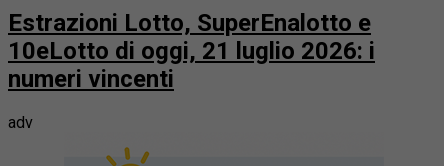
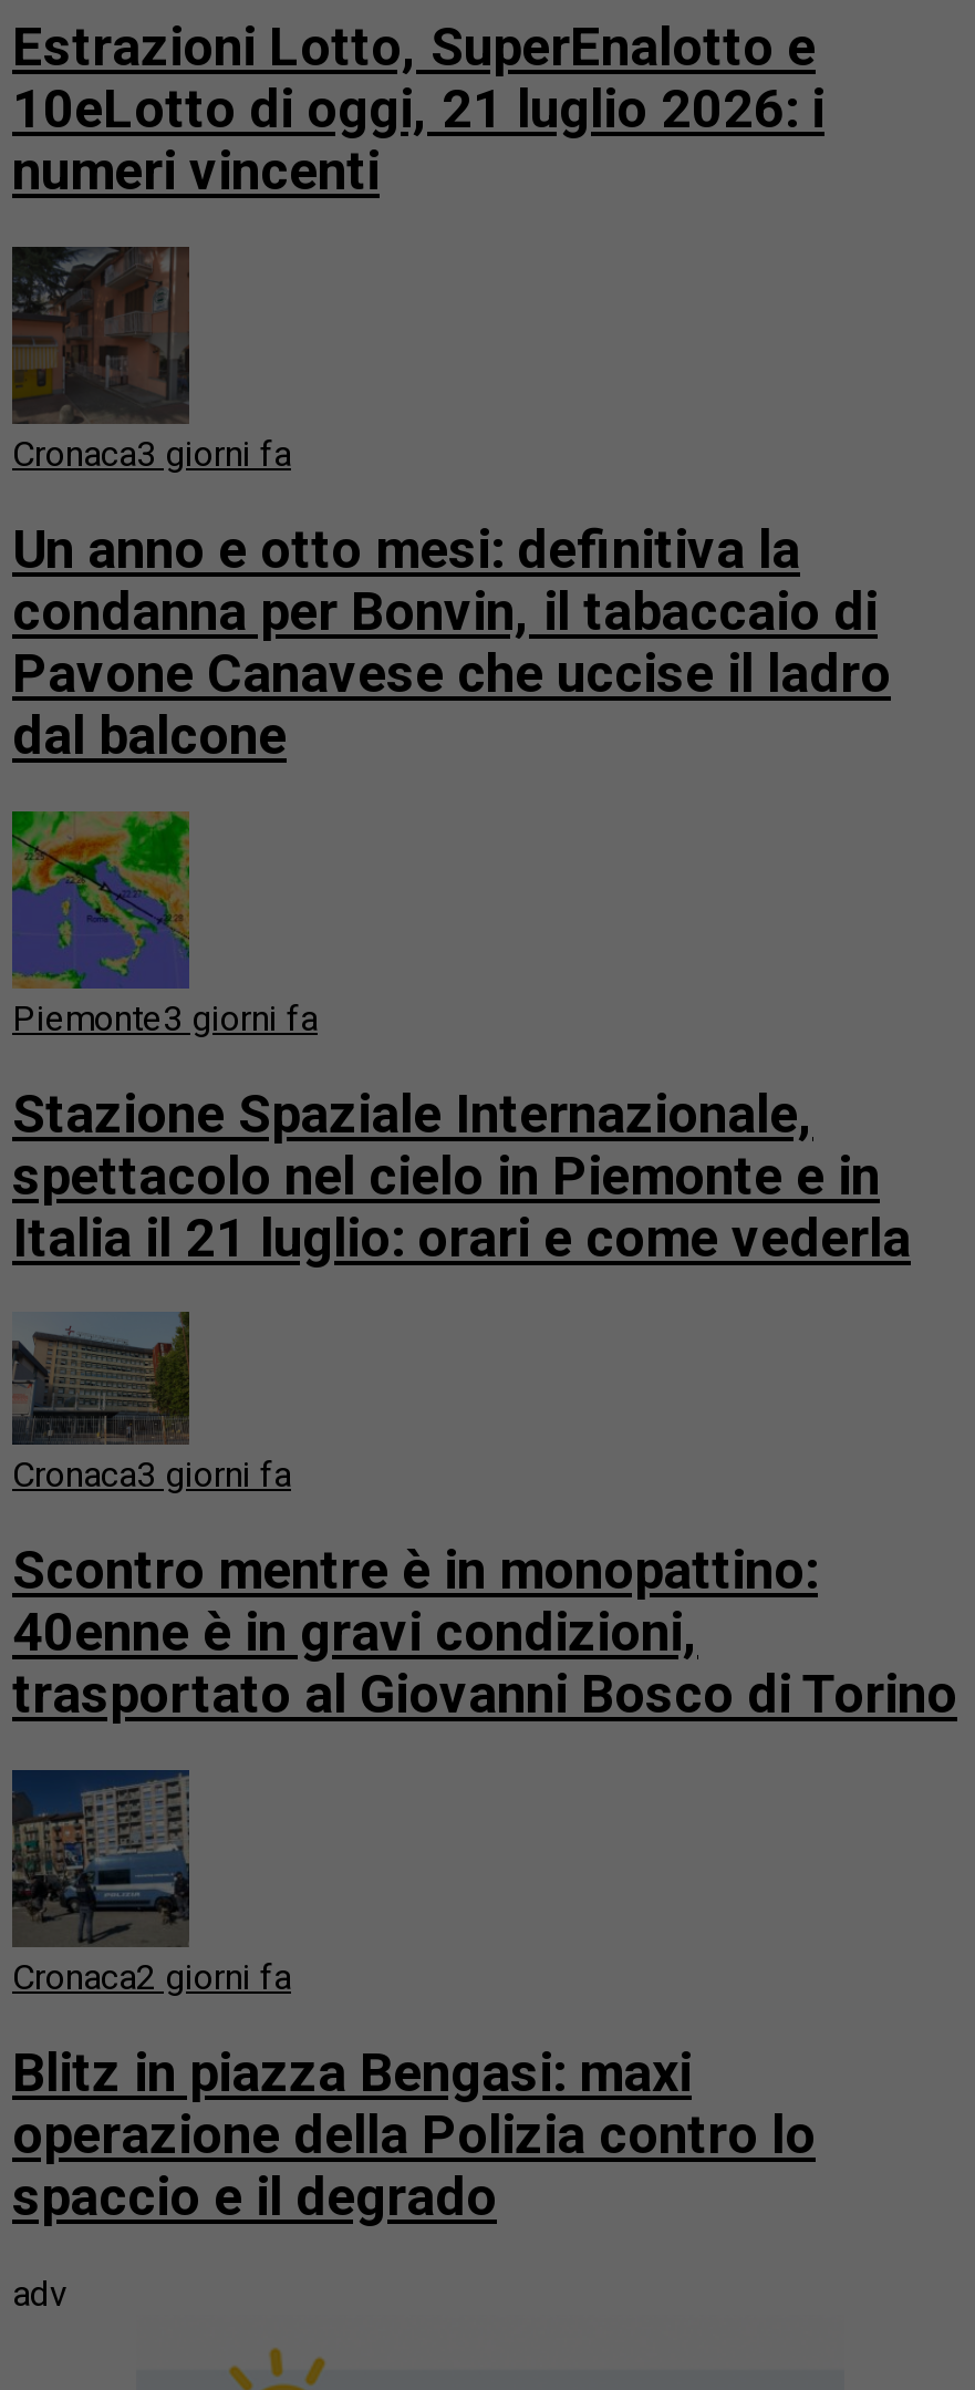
+ [image]
+ Cronaca3 giorni fa
+ Un anno e otto mesi: definitiva la
+ condanna per Bonvin, il tabaccaio di
+ Pavone Canavese che uccise il ladro
+ dal balcone

+ [image]
+ Piemonte3 giorni fa
+ Stazione Spaziale Internazionale,
+ spettacolo nel cielo in Piemonte e in
+ Italia il 21 luglio: orari e come vederla

+ [image]
+ Cronaca3 giorni fa
+ Scontro mentre è in monopattino:
+ 40enne è in gravi condizioni,
+ trasportato al Giovanni Bosco di Torino

+ [image]
+ Cronaca2 giorni fa
+ Blitz in piazza Bengasi: maxi
+ operazione della Polizia contro lo
+ spaccio e il degrado
